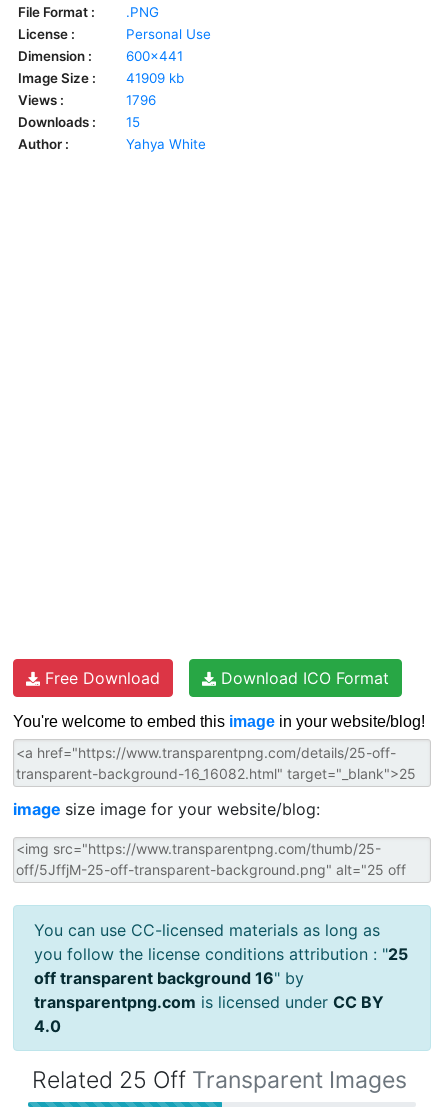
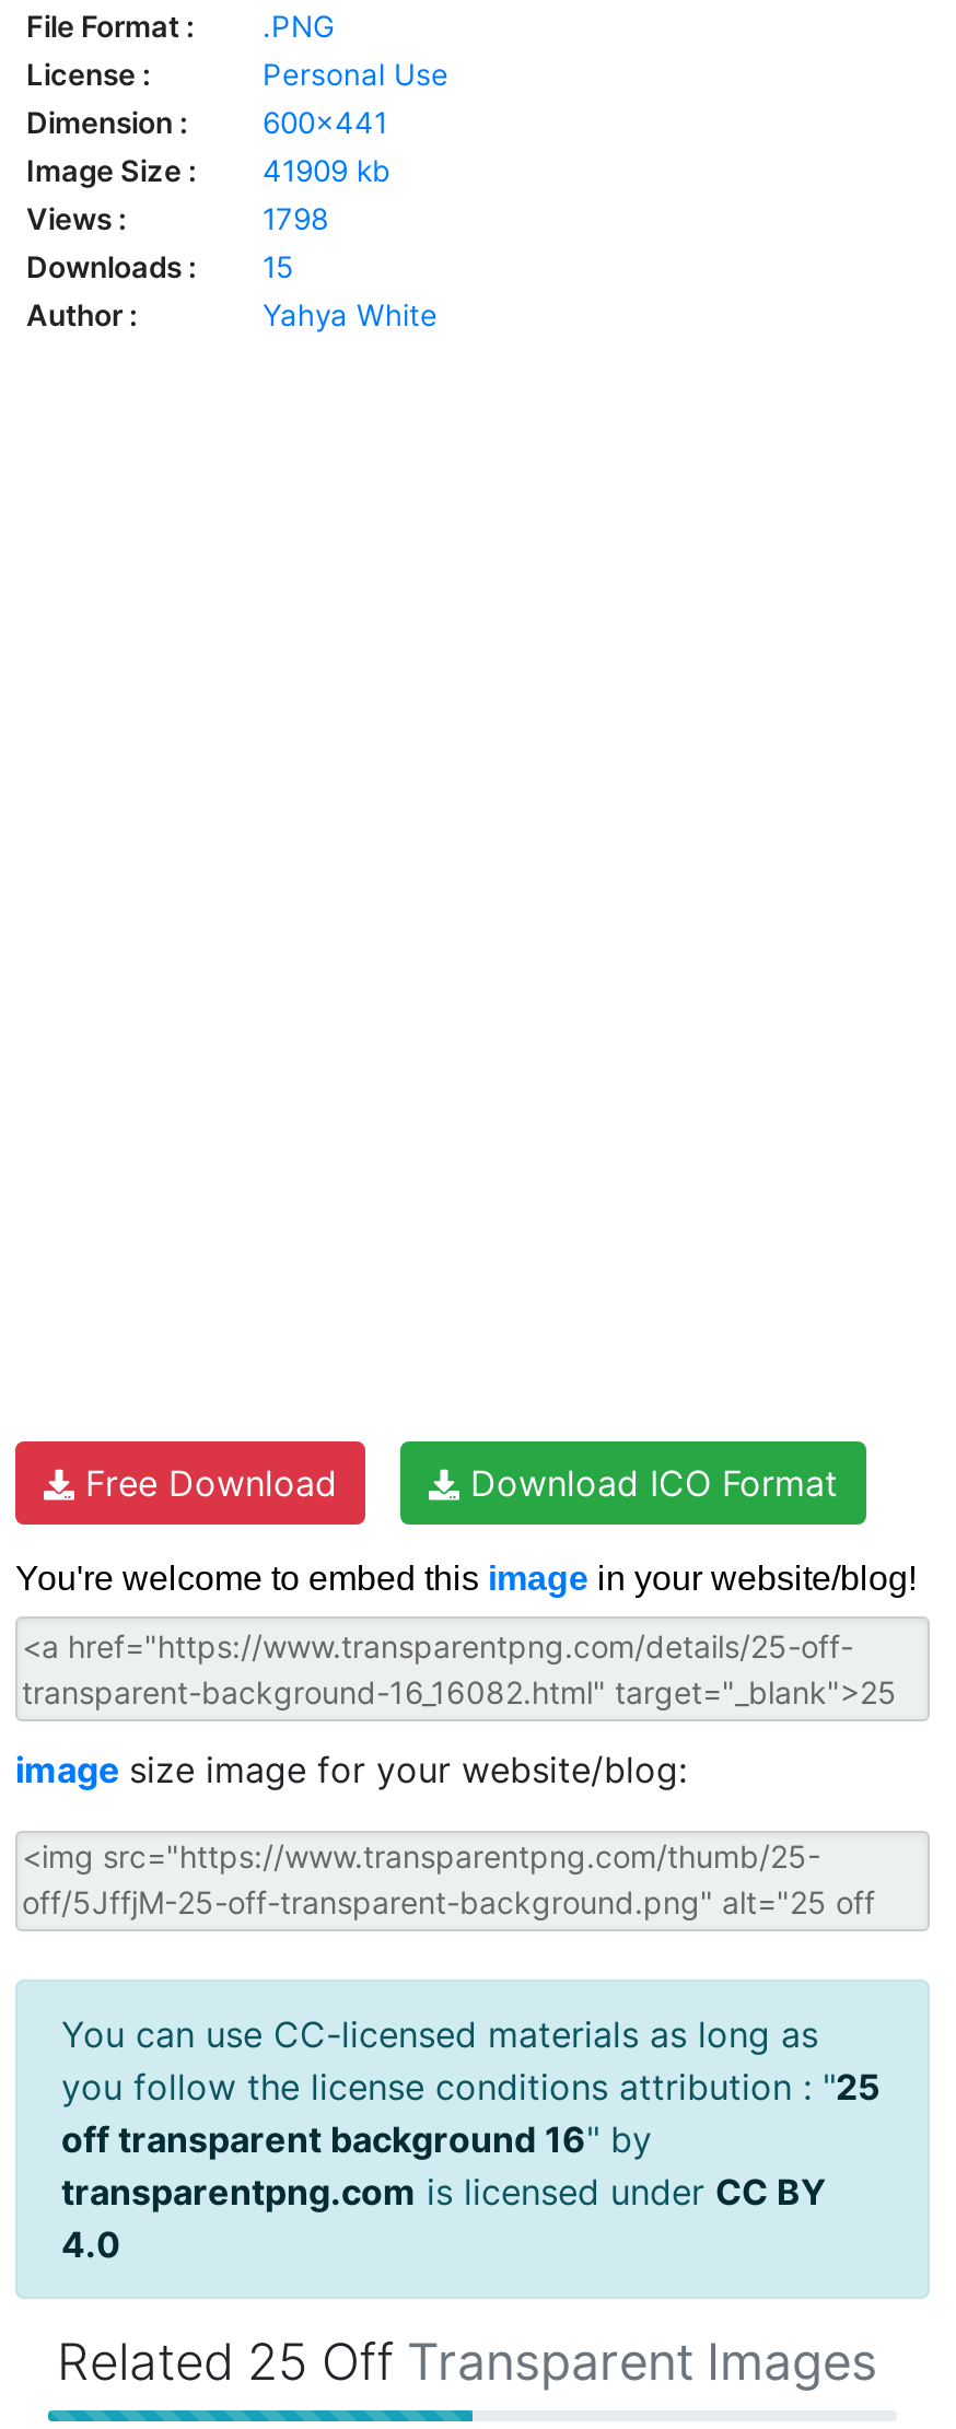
- 1796
+ 1798
